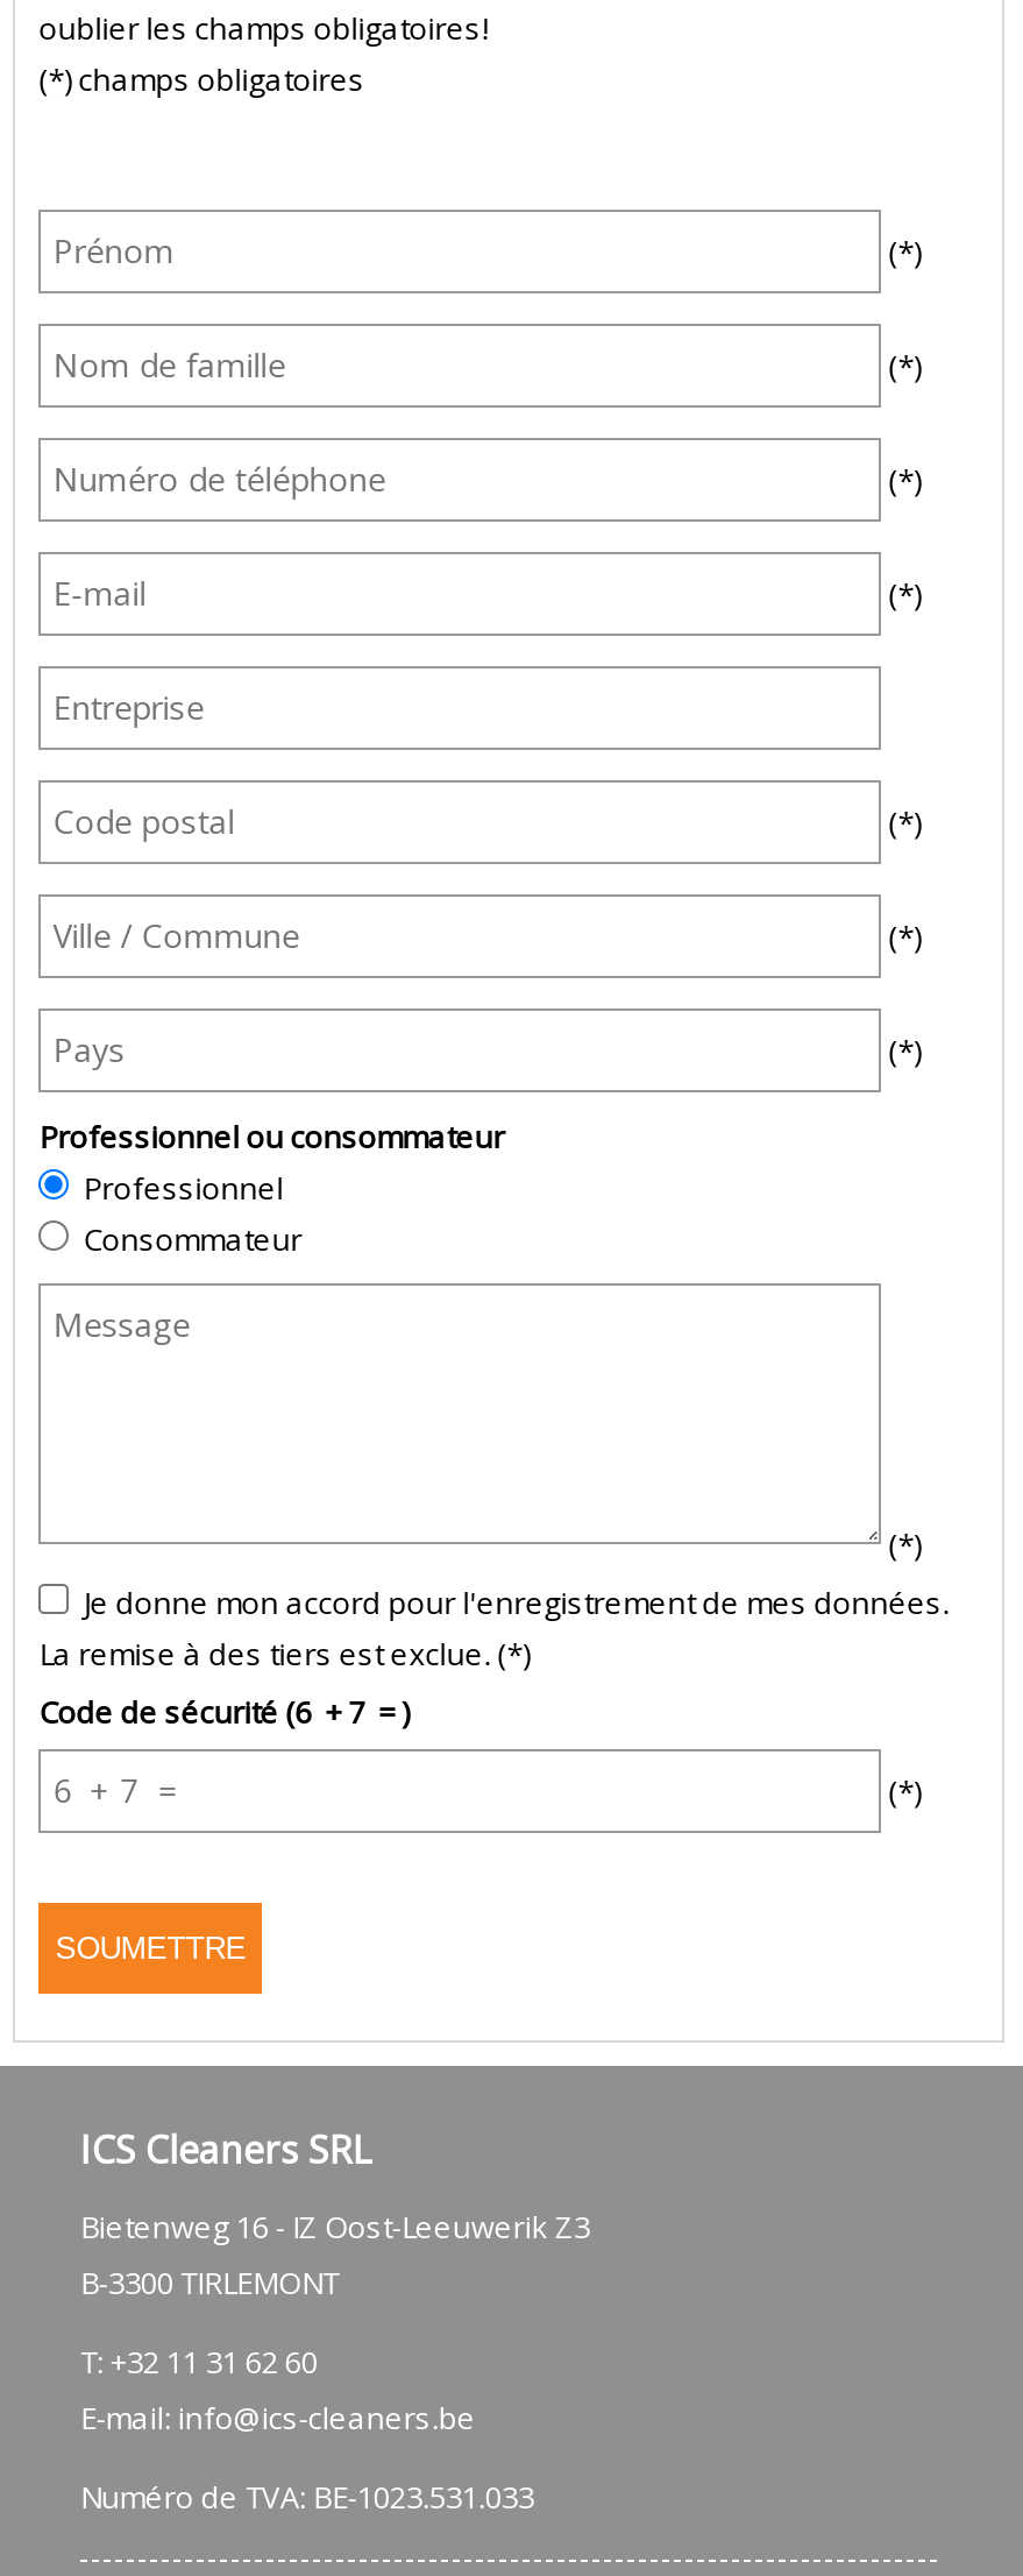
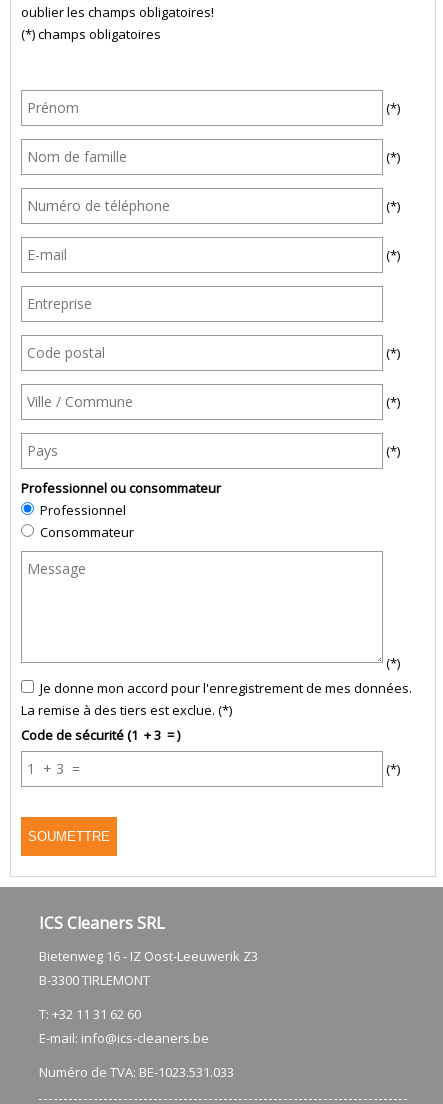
- Code de sécurité (6 + 7 = )
+ Code de sécurité (1 + 3 = )
